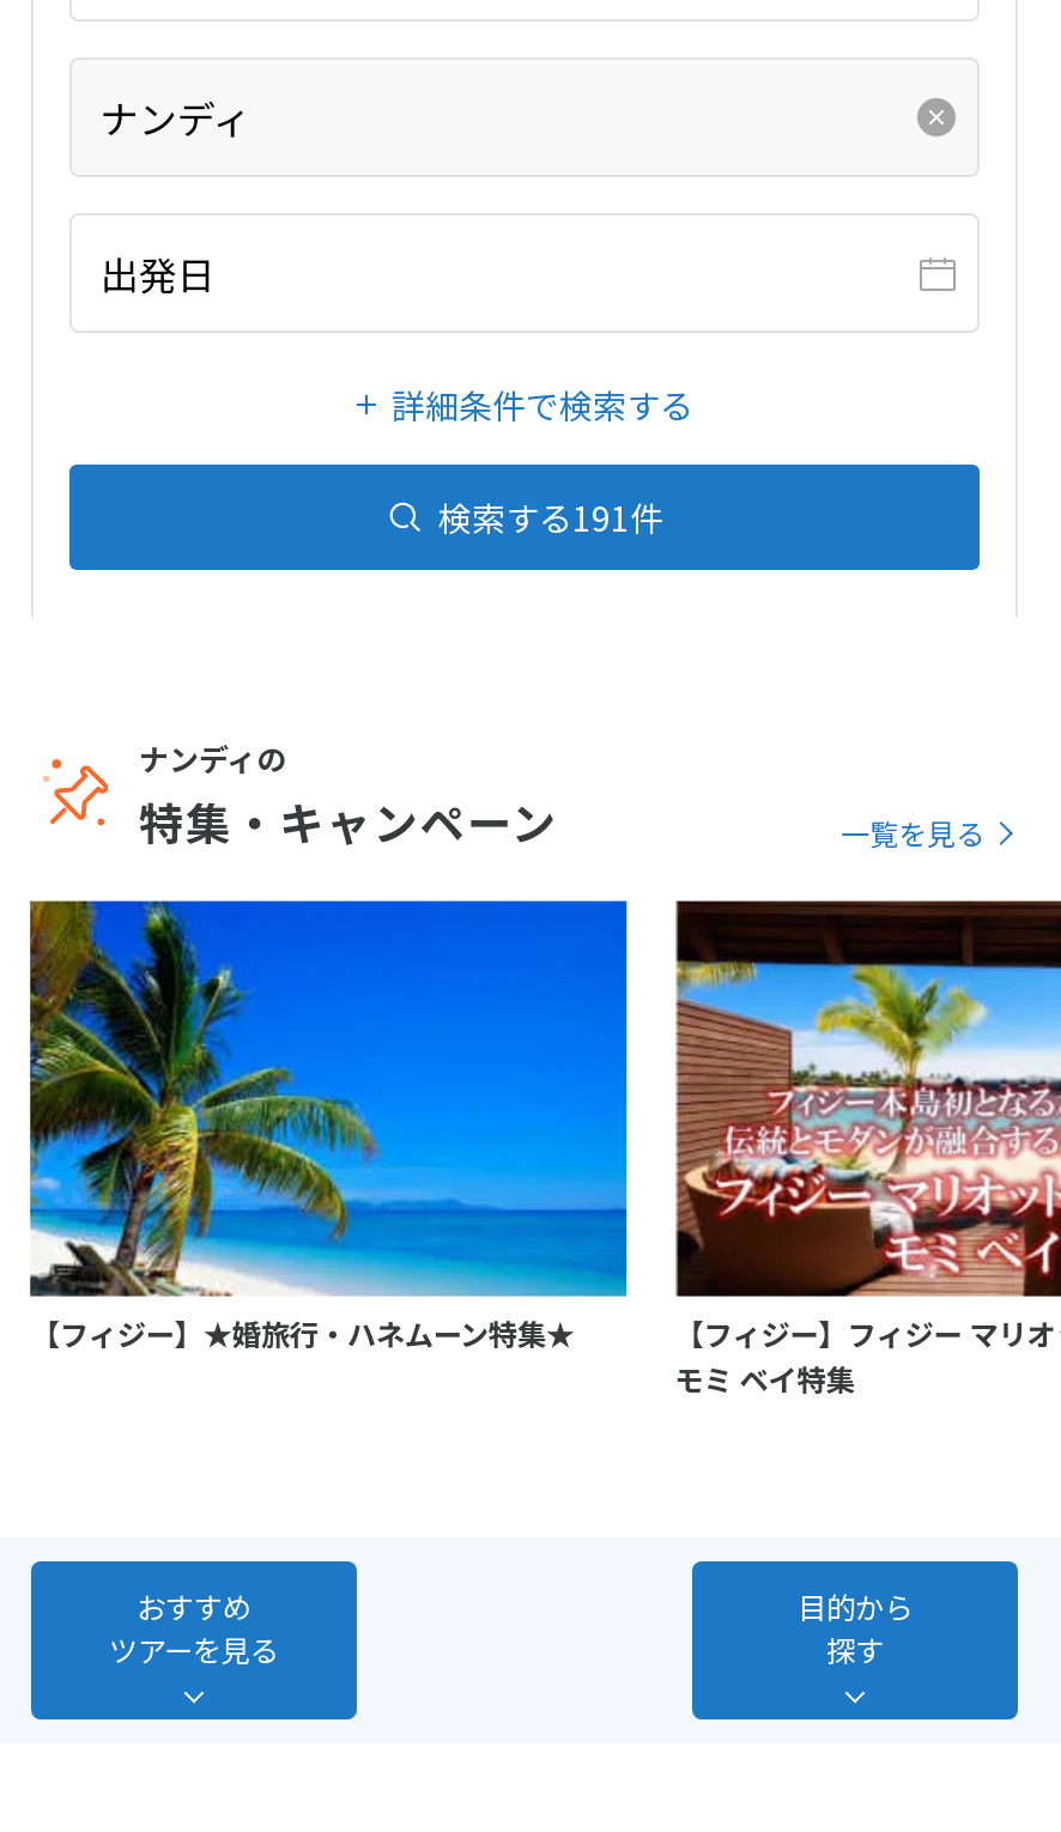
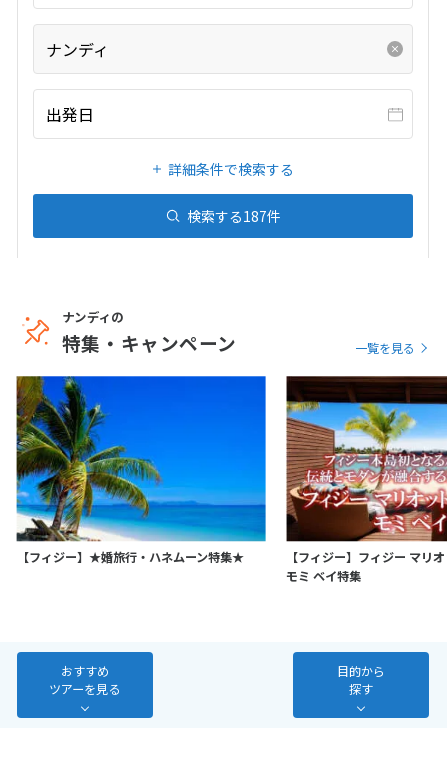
- 検索する191件
+ 検索する187件
